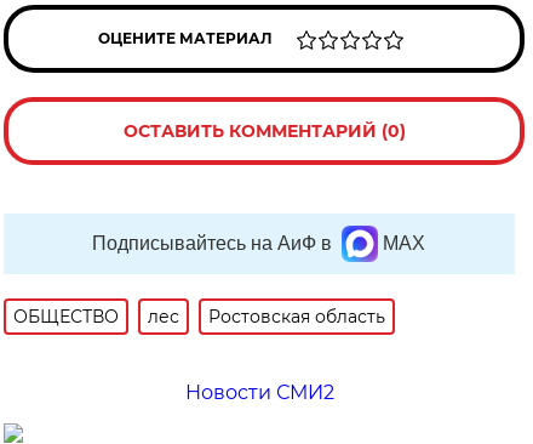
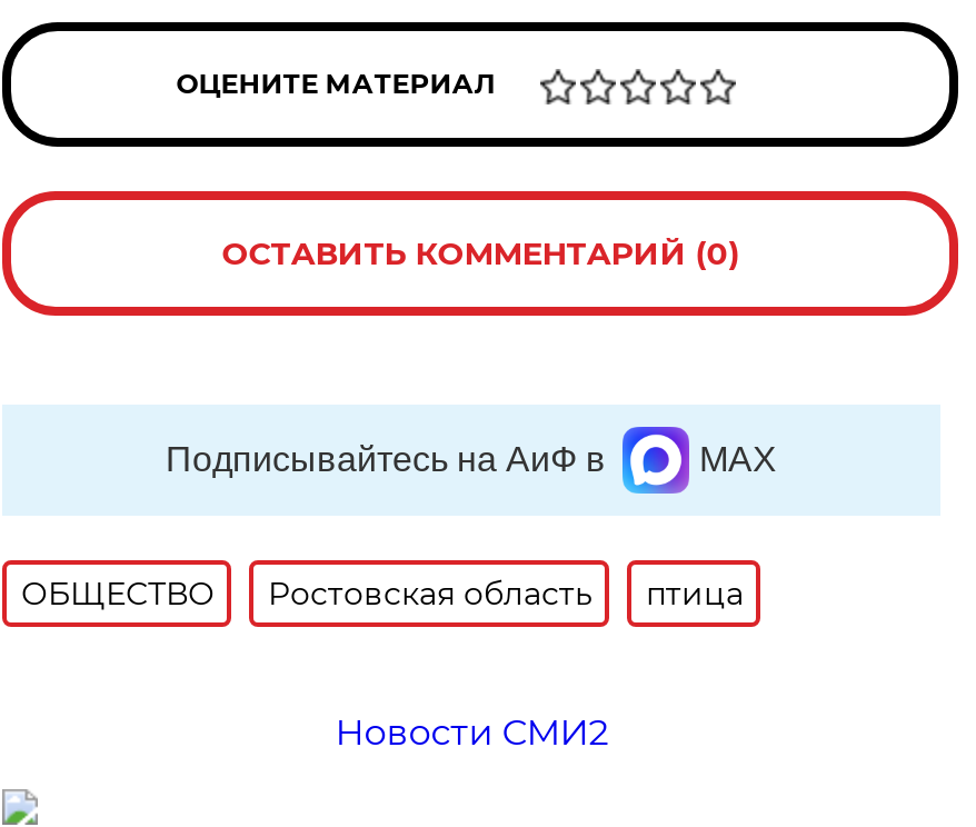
- лес

+ птица
